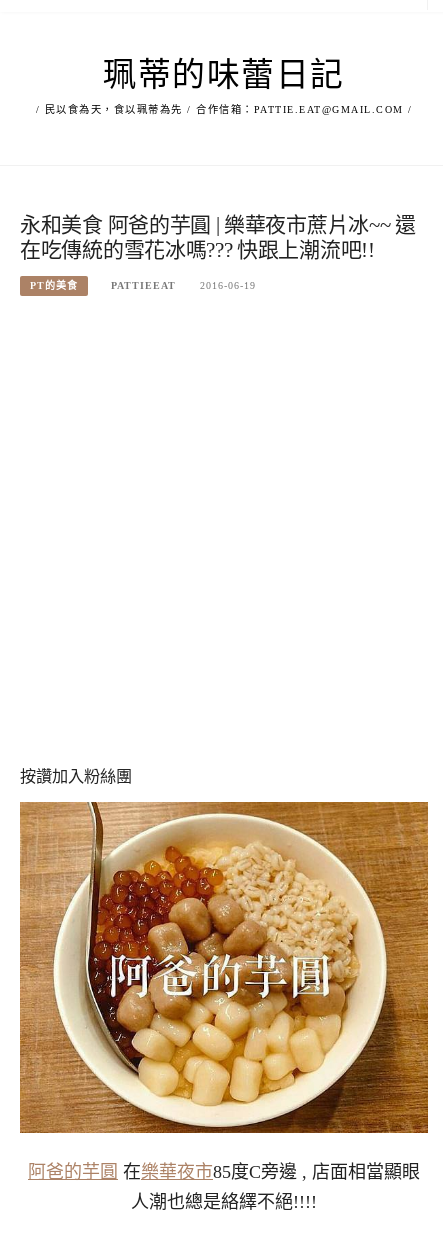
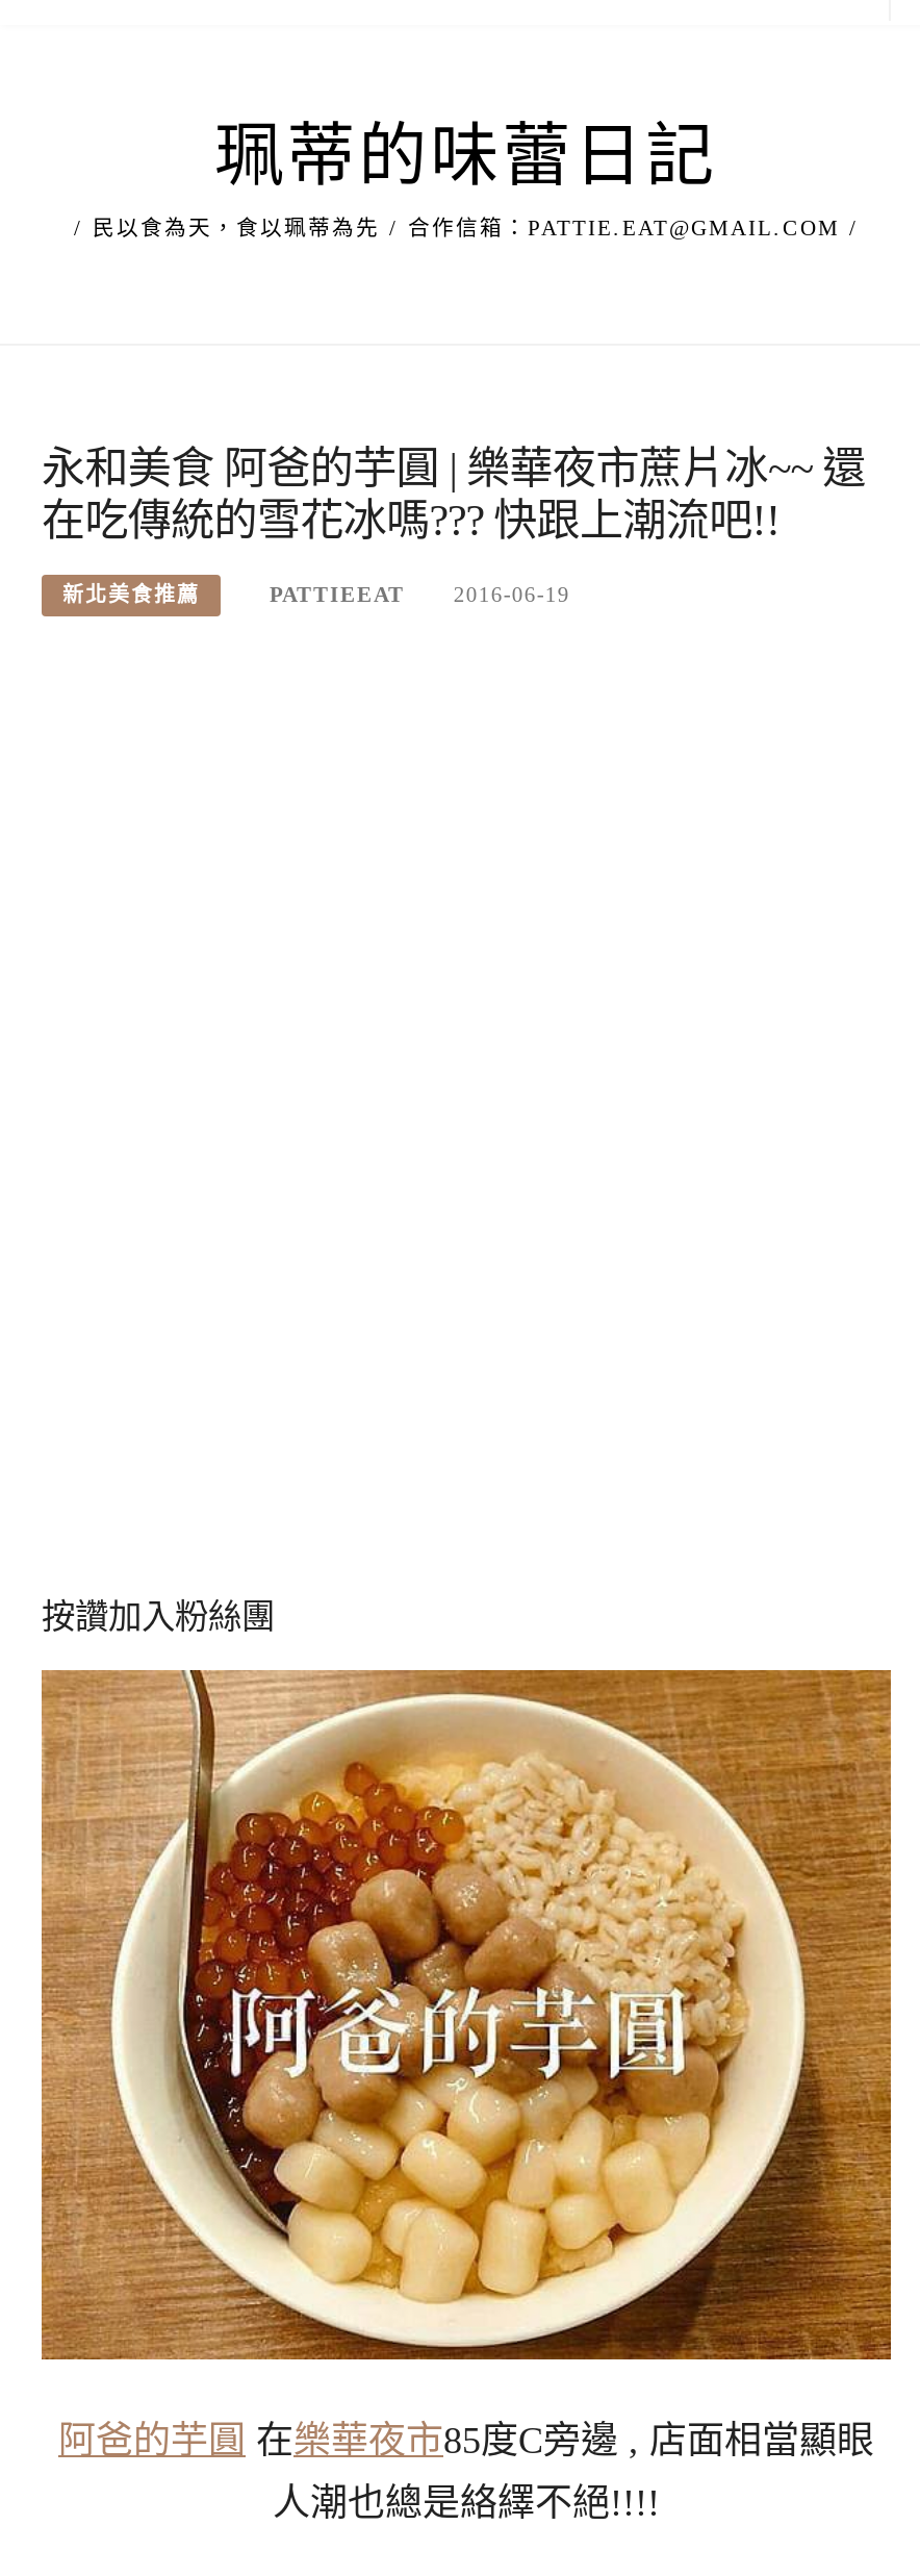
- PT的美食
+ 新北美食推薦
